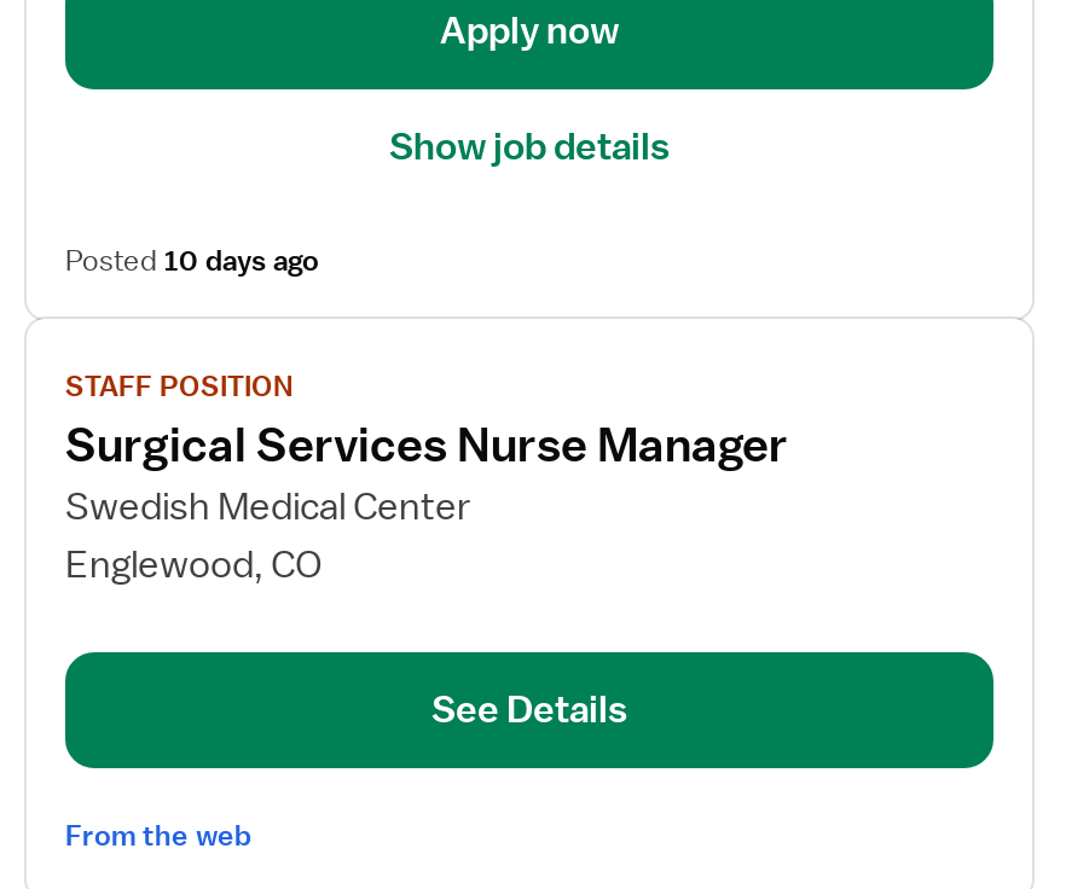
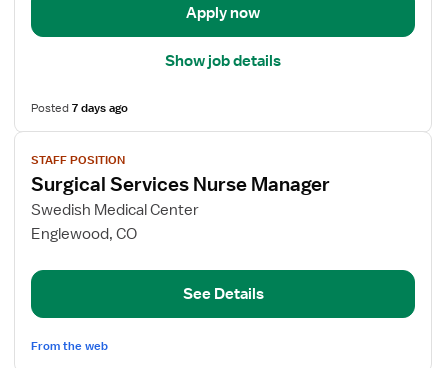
- Posted 10 days ago
+ Posted 7 days ago
